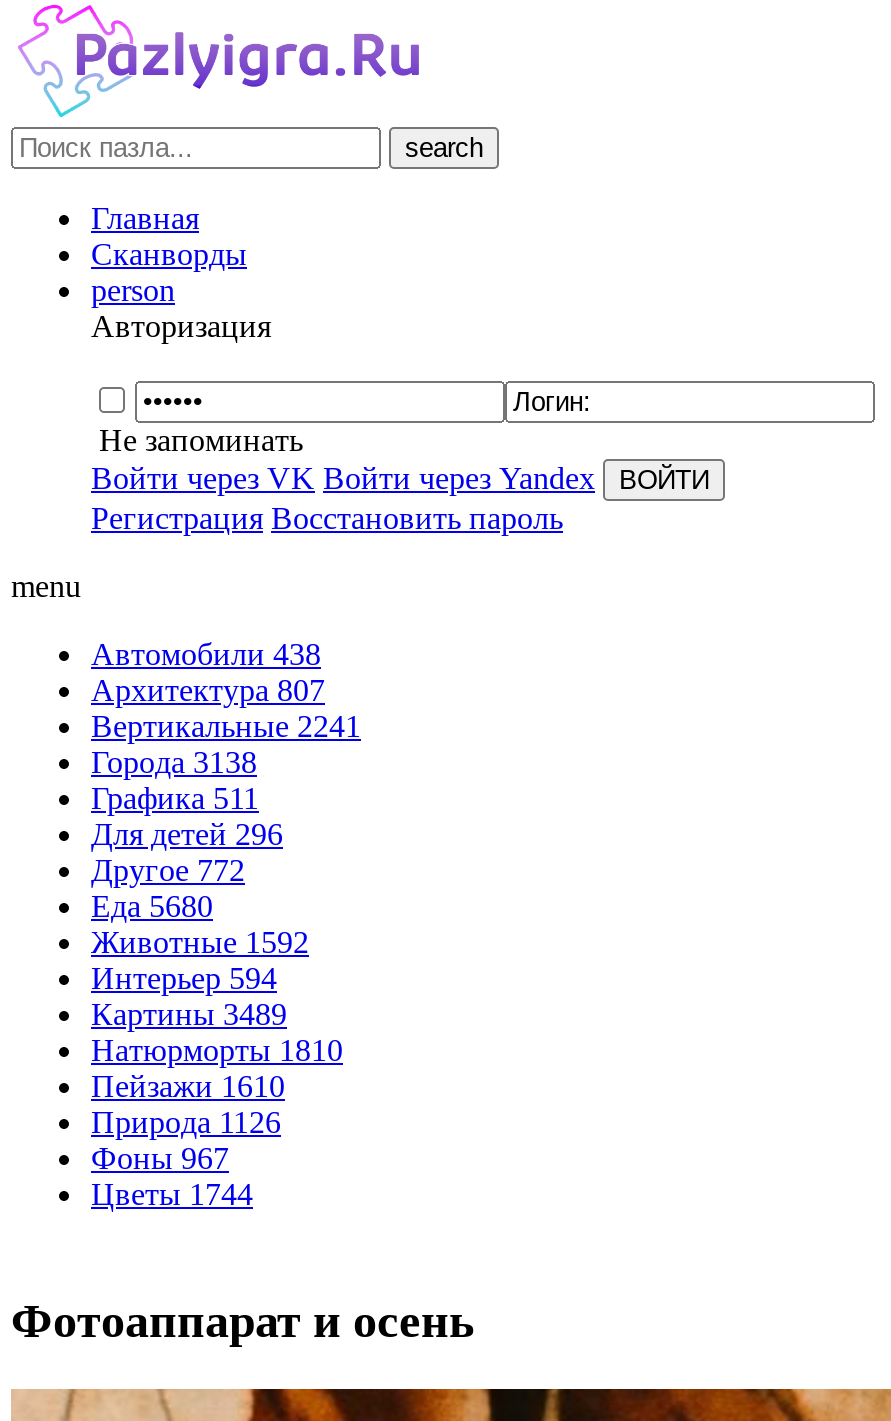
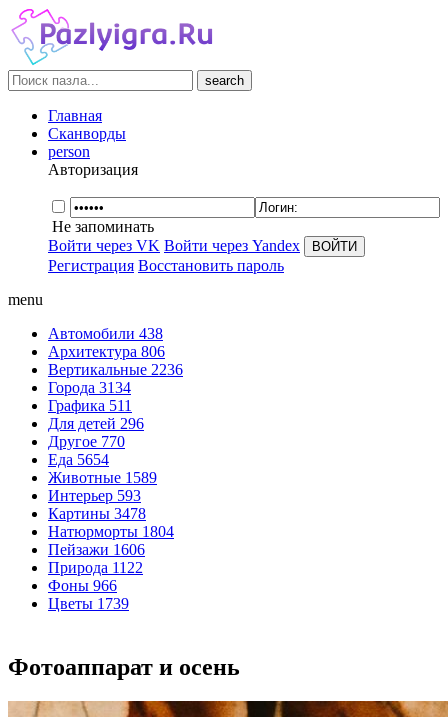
- Архитектура 807
+ Архитектура 806

- Вертикальные 2241
+ Вертикальные 2236

- Города 3138
+ Города 3134

- Другое 772
+ Другое 770

- Еда 5680
+ Еда 5654

- Животные 1592
+ Животные 1589

- Интерьер 594
+ Интерьер 593

- Картины 3489
+ Картины 3478

- Натюрморты 1810
+ Натюрморты 1804

- Пейзажи 1610
+ Пейзажи 1606

- Природа 1126
+ Природа 1122

- Фоны 967
+ Фоны 966

- Цветы 1744
+ Цветы 1739
